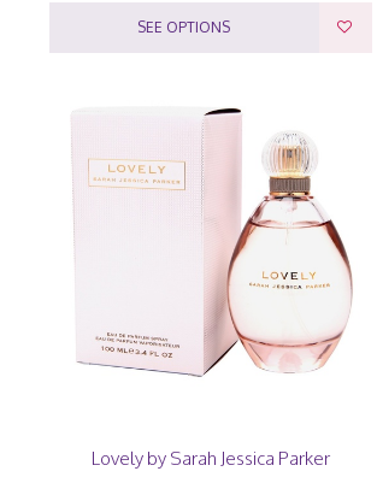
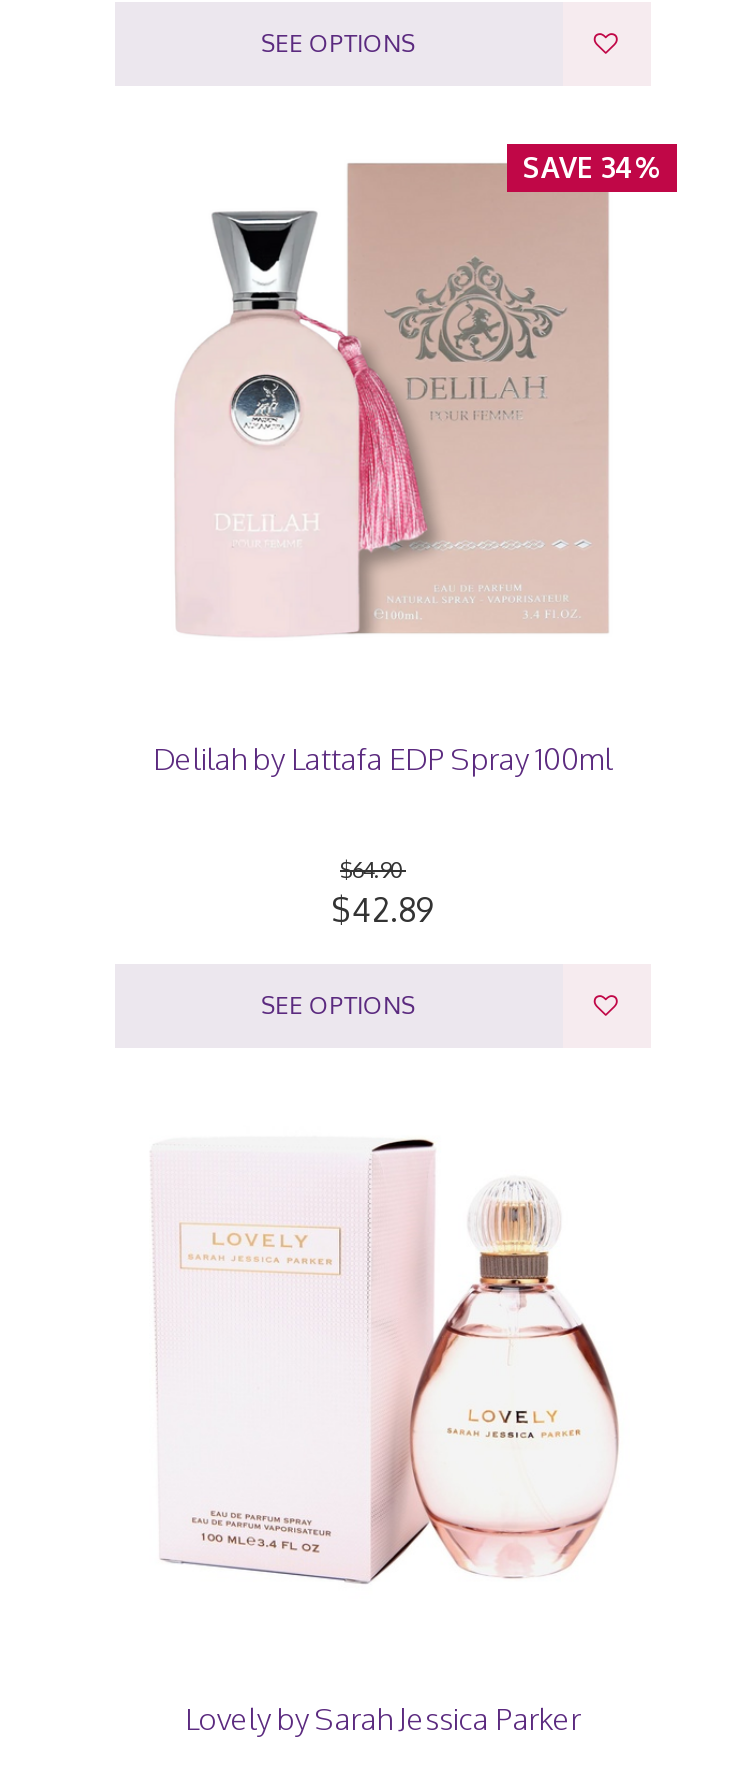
+ Delilah by Lattafa EDP Spray 100ml
+ $64.90
+ $42.89
+ SEE OPTIONS

+ [image]
+ SAVE 34%
